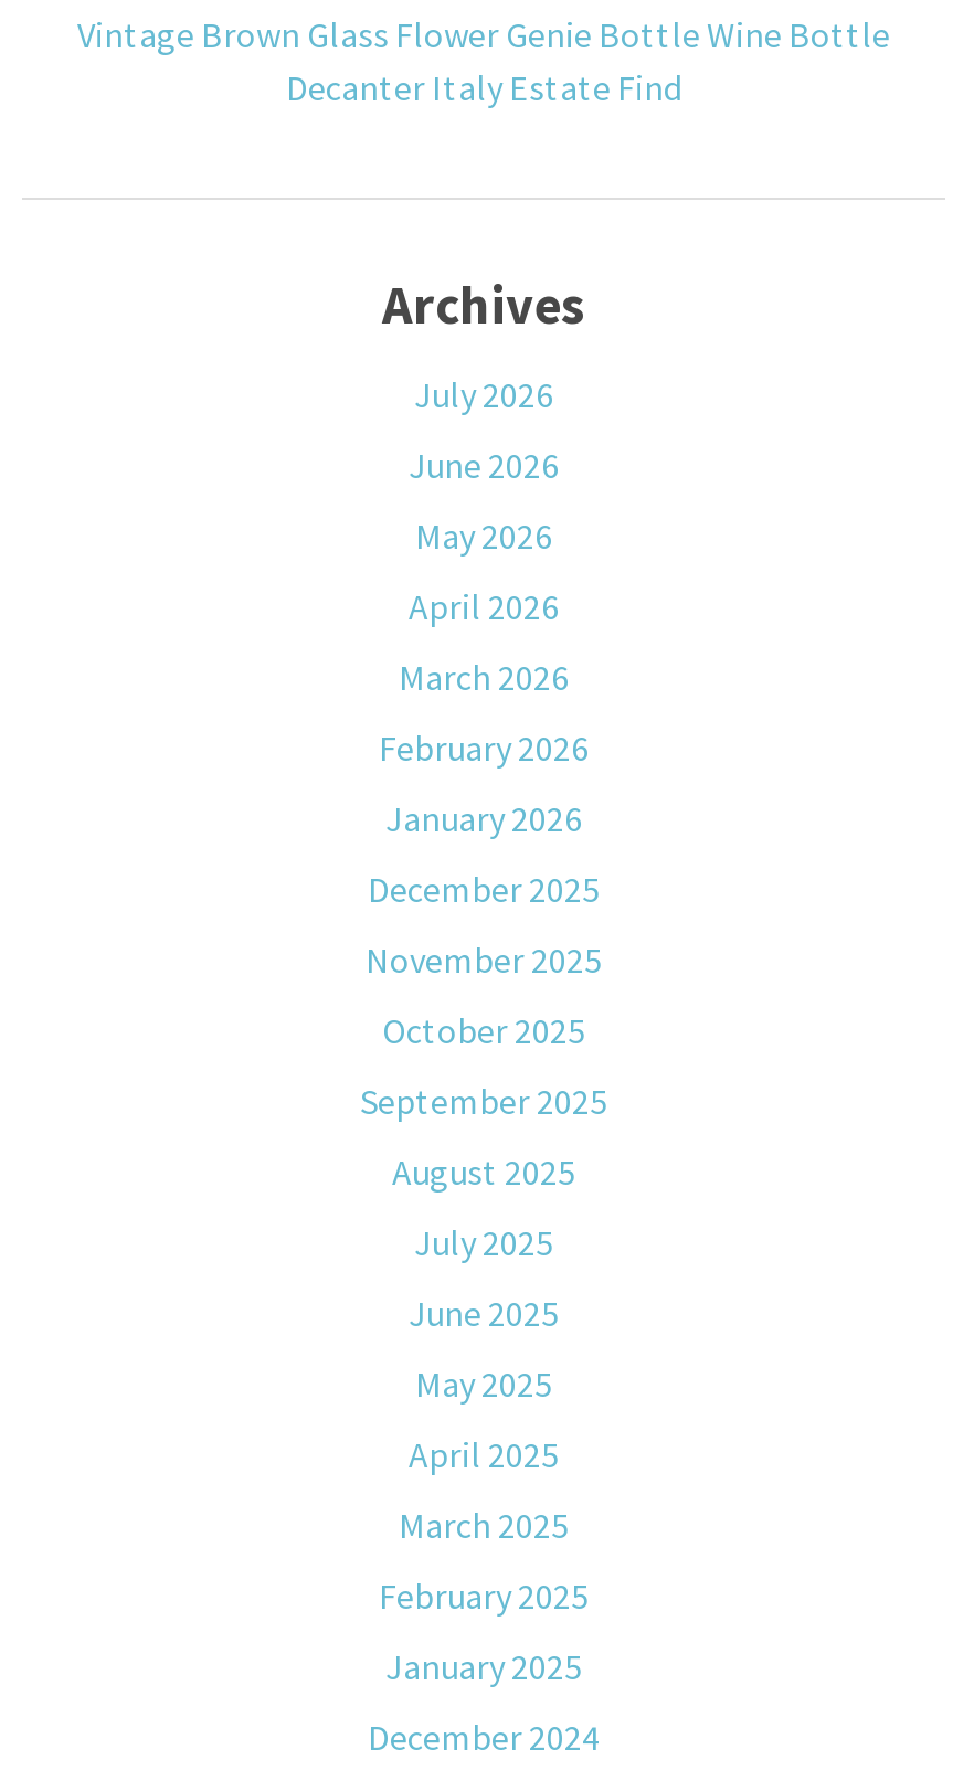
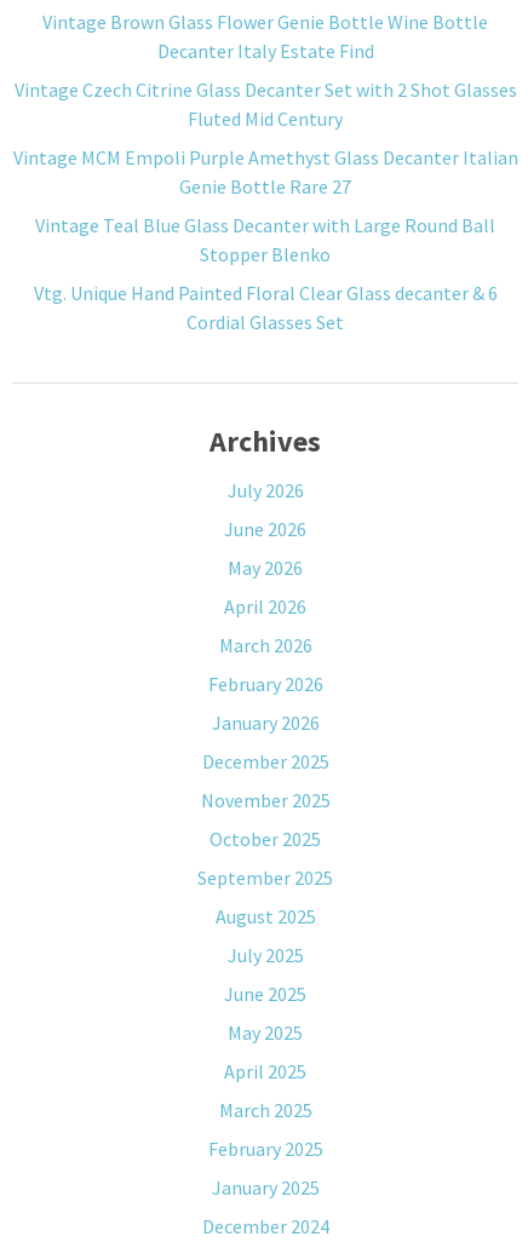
+ Vintage Czech Citrine Glass Decanter Set with 2 Shot Glasses
+ Fluted Mid Century
+ Vintage MCM Empoli Purple Amethyst Glass Decanter Italian
+ Genie Bottle Rare 27
+ Vintage Teal Blue Glass Decanter with Large Round Ball
+ Stopper Blenko
+ Vtg. Unique Hand Painted Floral Clear Glass decanter & 6
+ Cordial Glasses Set
